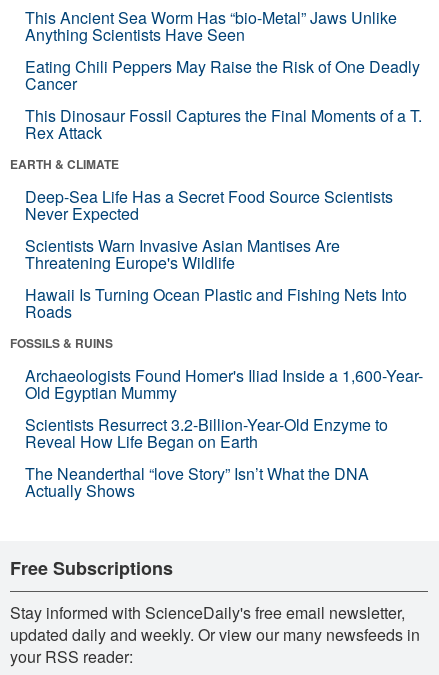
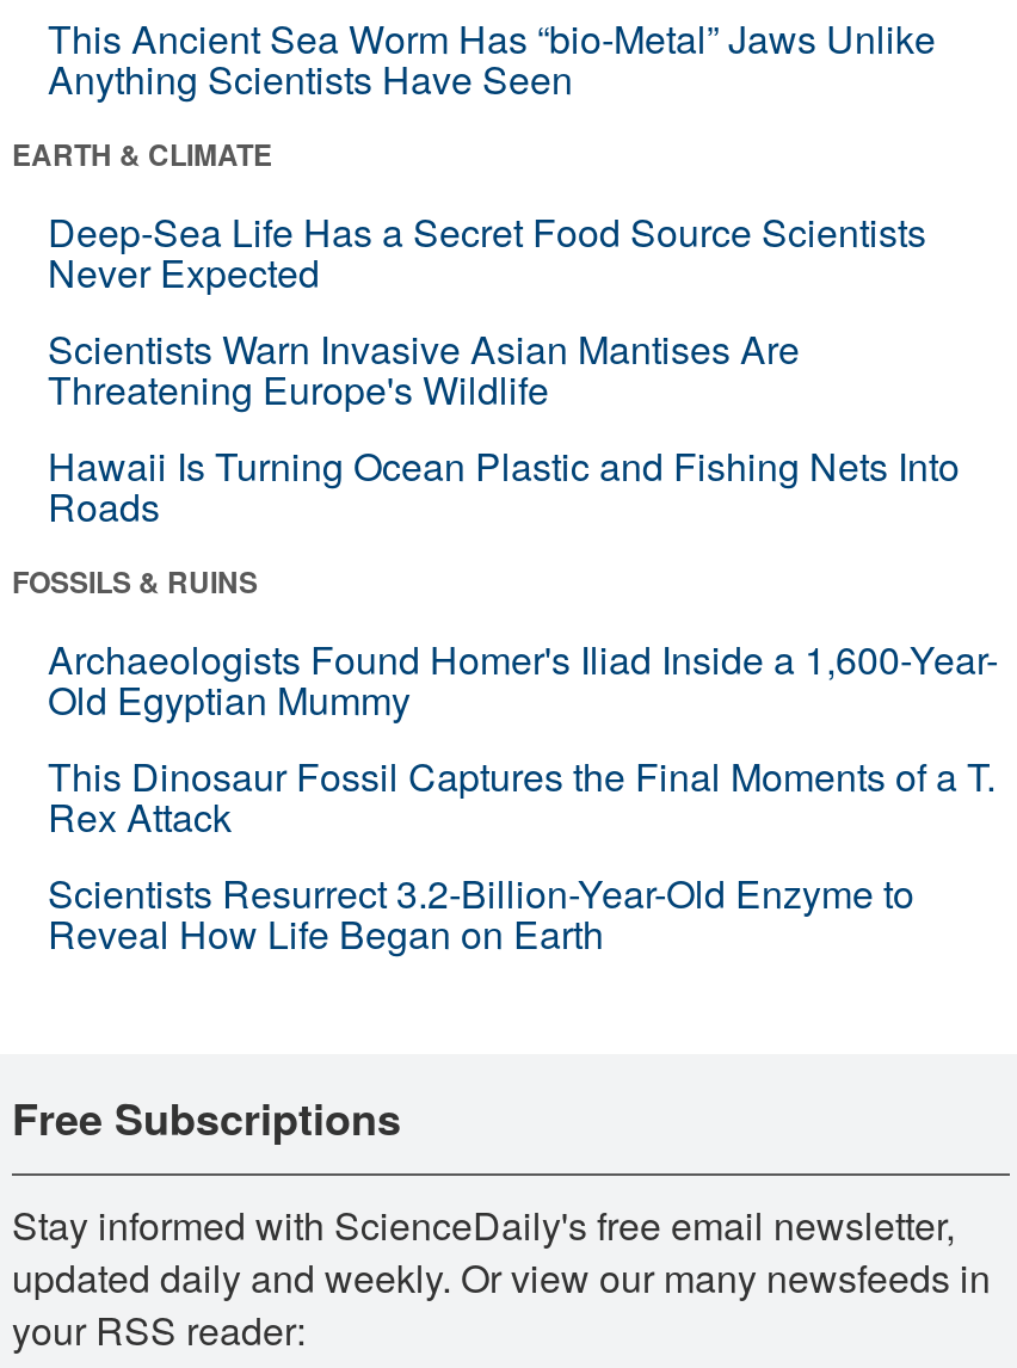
- Eating Chili Peppers May Raise the Risk of One Deadly
- Cancer

moved down: This Dinosaur Fossil Captures the Final Moments of a T. | Rex Attack

- The Neanderthal “love Story” Isn’t What the DNA
- Actually Shows
